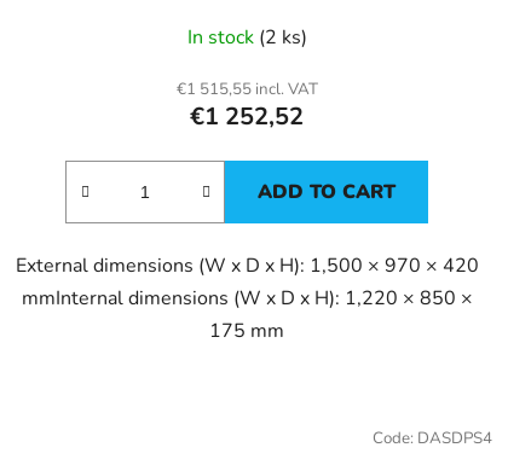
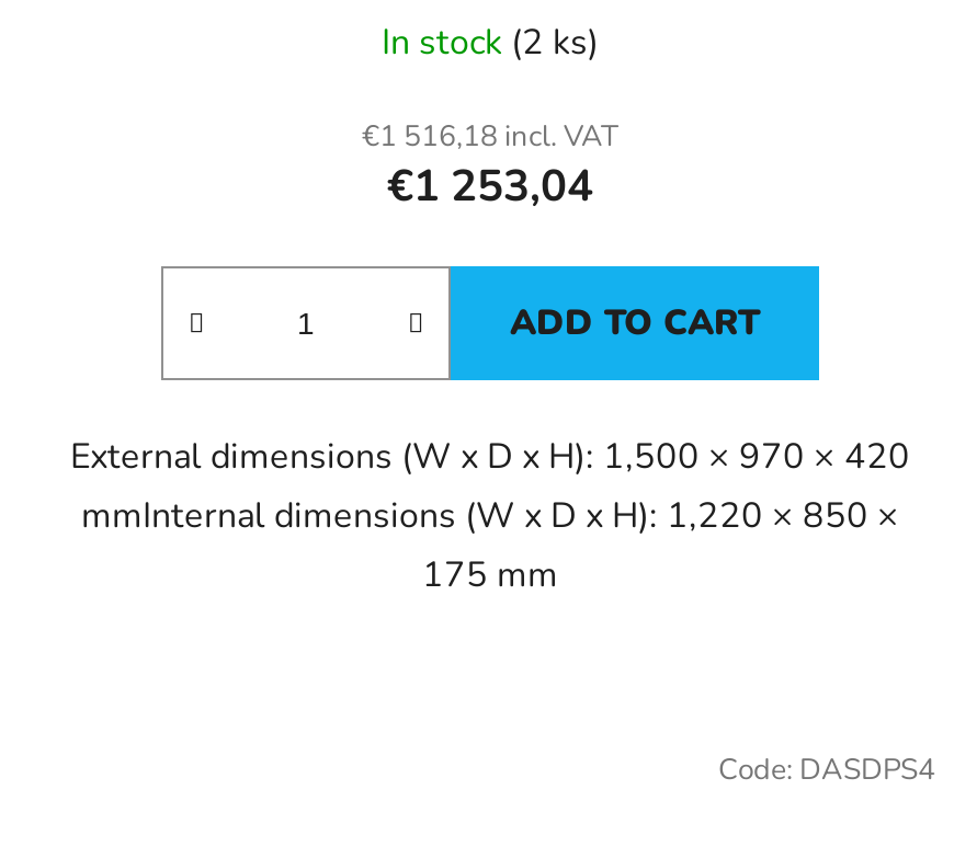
- €1 515,55 incl. VAT
+ €1 516,18 incl. VAT

- €1 252,52
+ €1 253,04
